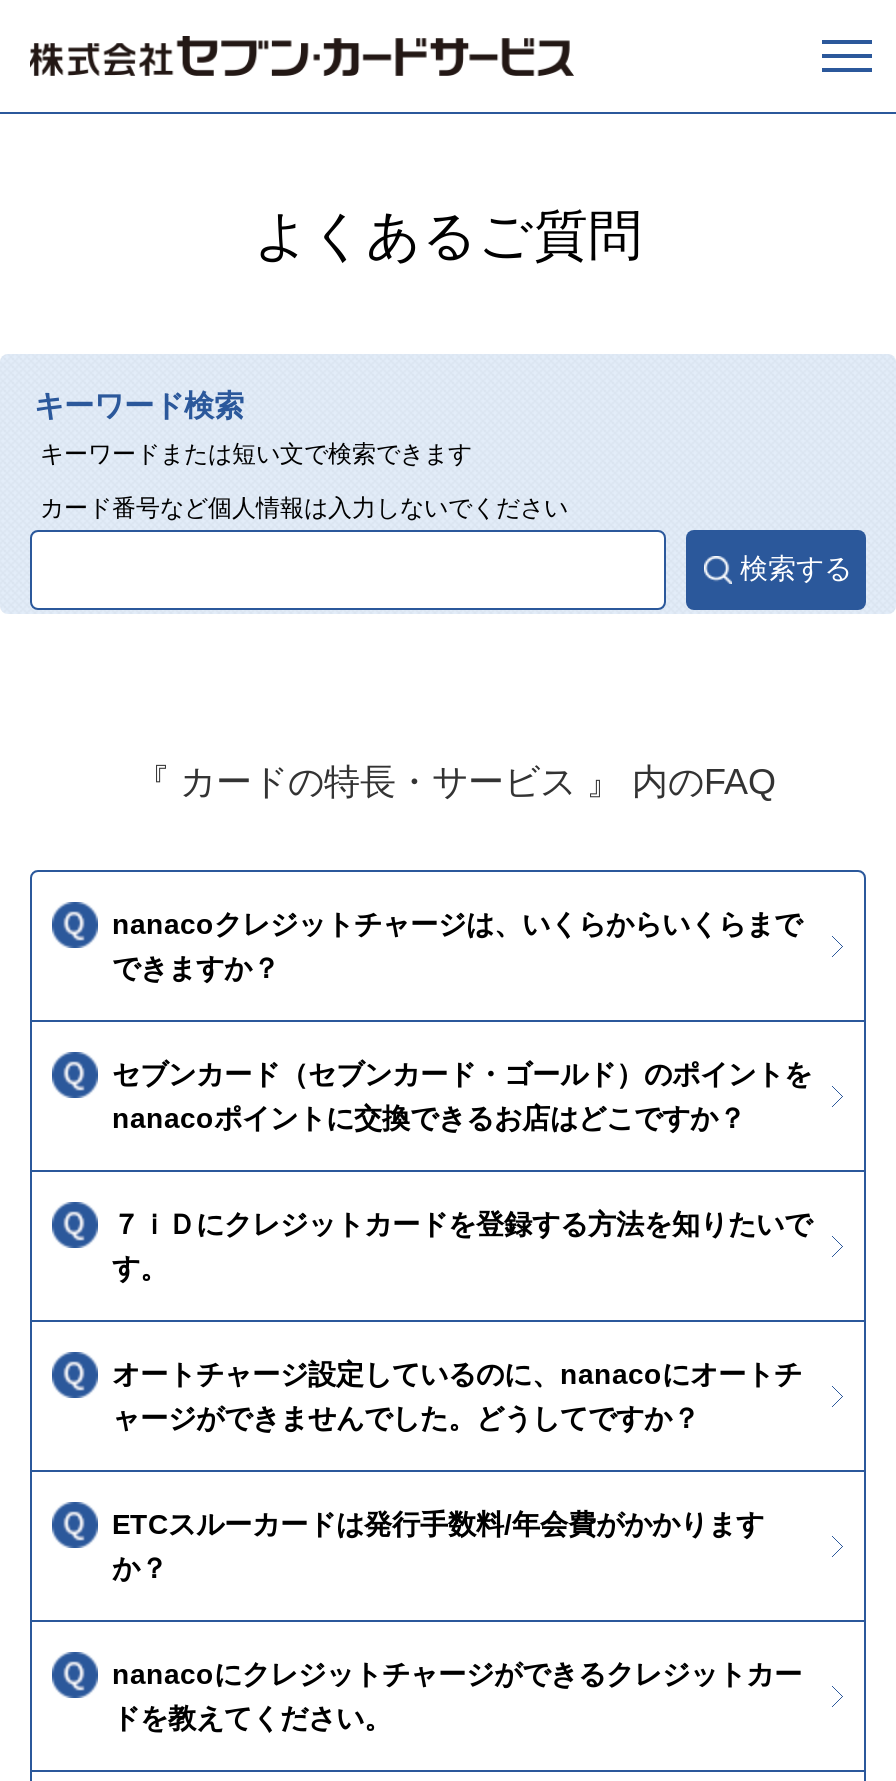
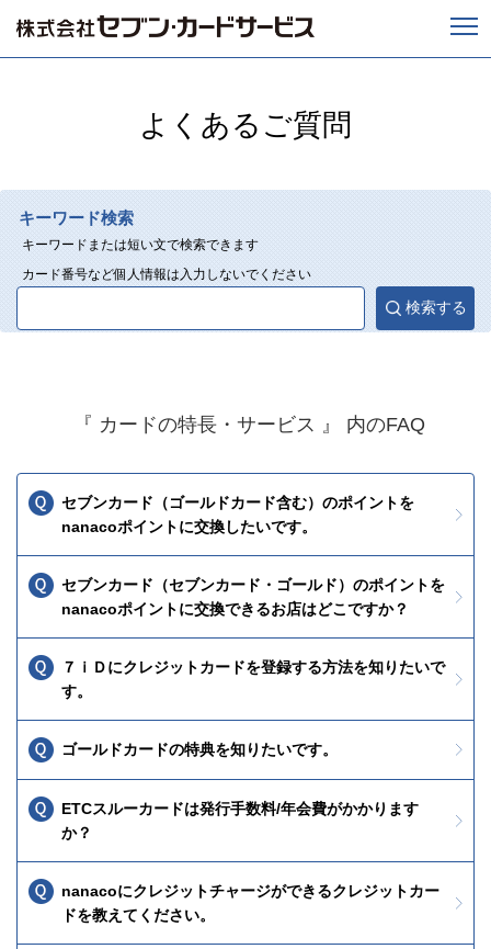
- nanacoクレジットチャージは、いくらからいくらまで
- できますか？
+ セブンカード（ゴールドカード含む）のポイントを
+ nanacoポイントに交換したいです。

- オートチャージ設定しているのに、nanacoにオートチ
- ャージができませんでした。どうしてですか？
+ ゴールドカードの特典を知りたいです。
